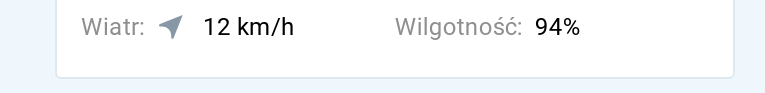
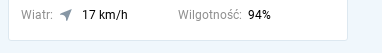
- 12 km/h
+ 17 km/h
